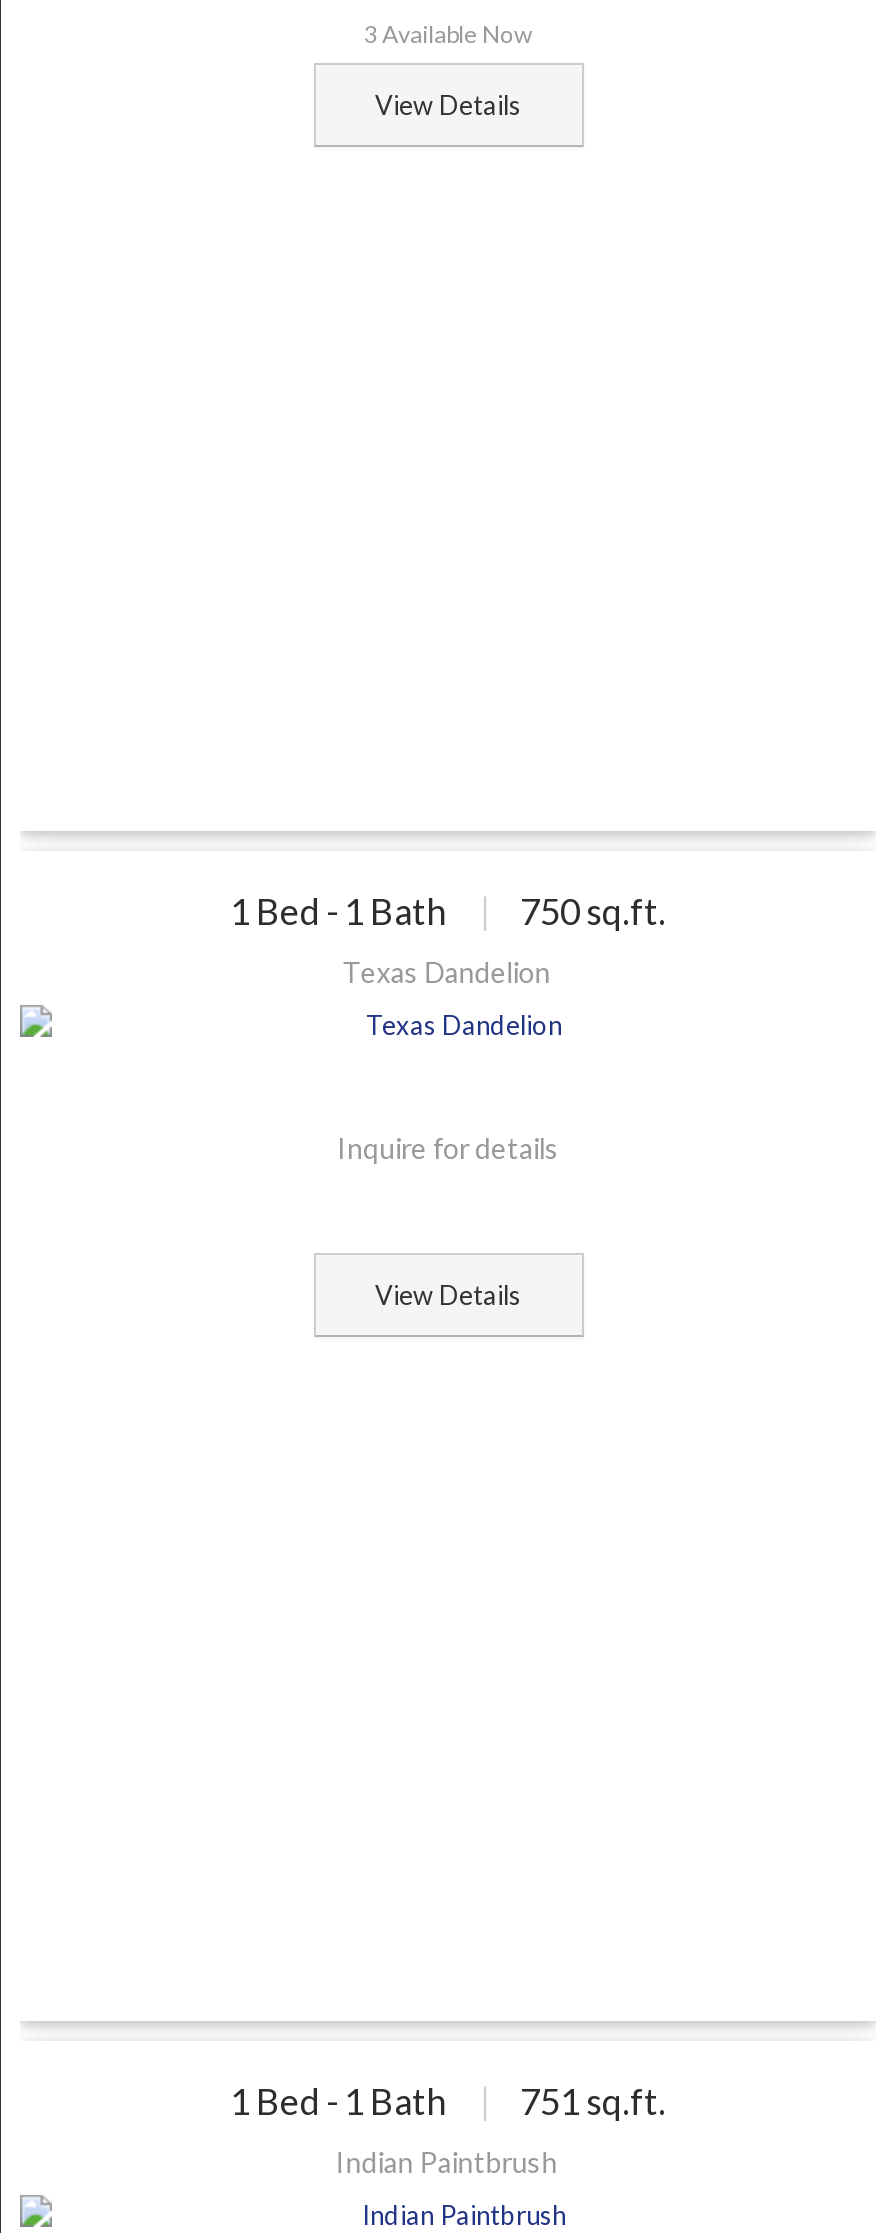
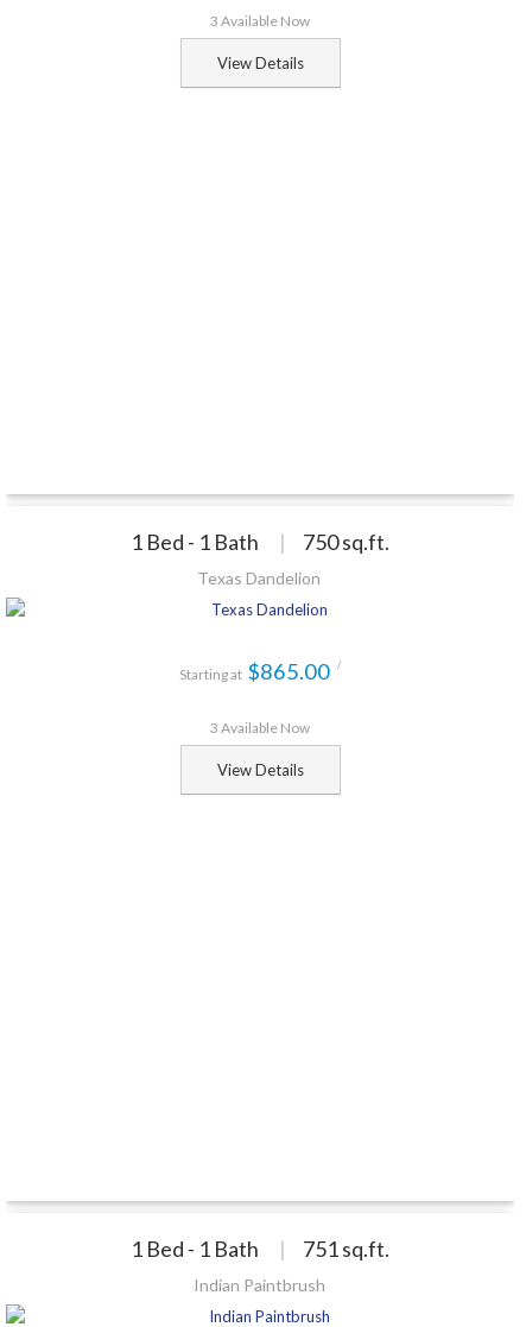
- Inquire for details
+ Starting at $865.00 /
+ 3 Available Now
